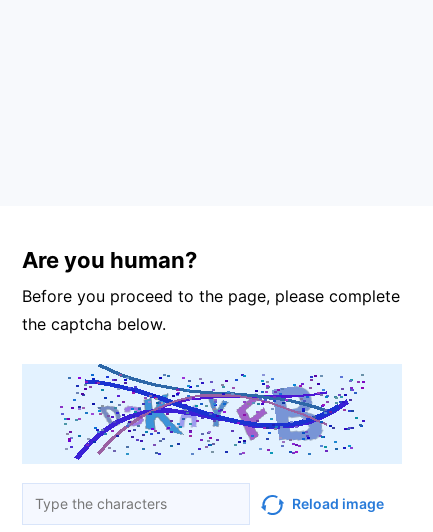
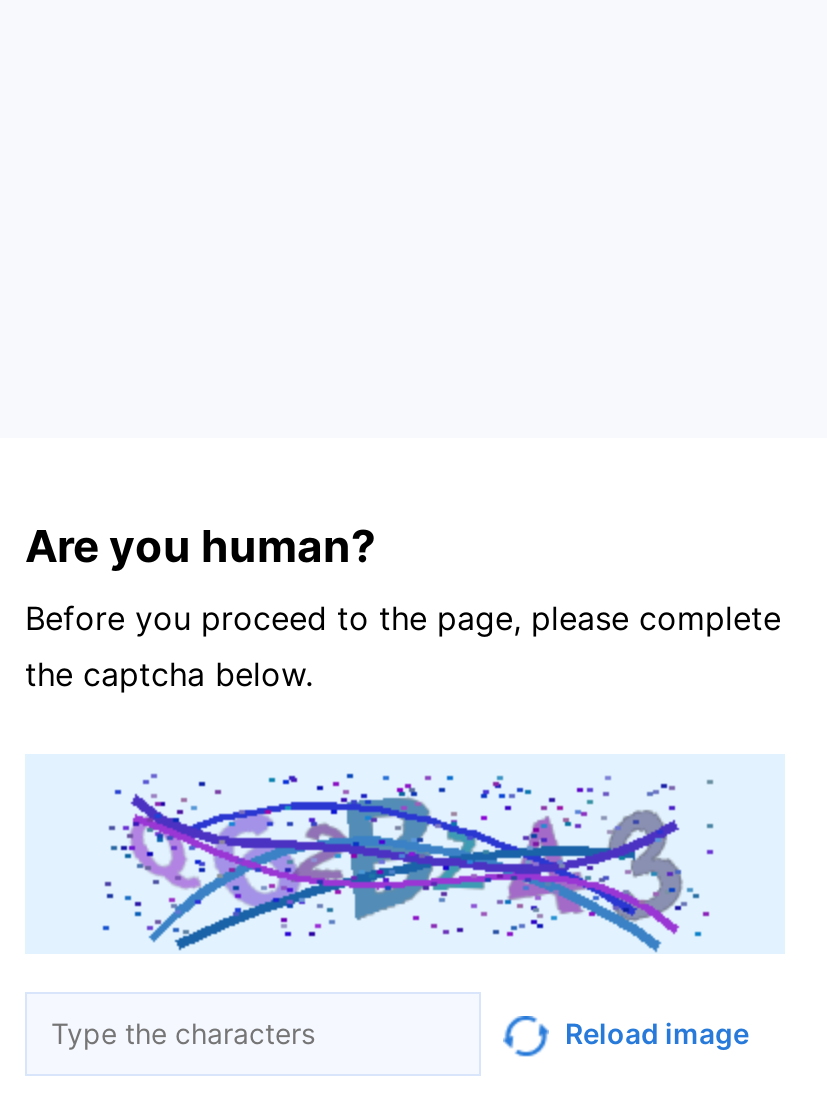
- [image]
+ [image]
